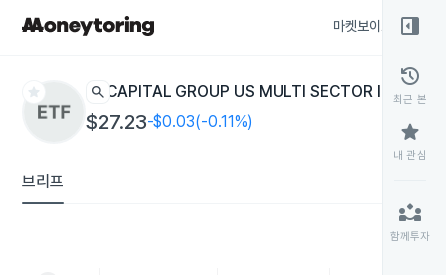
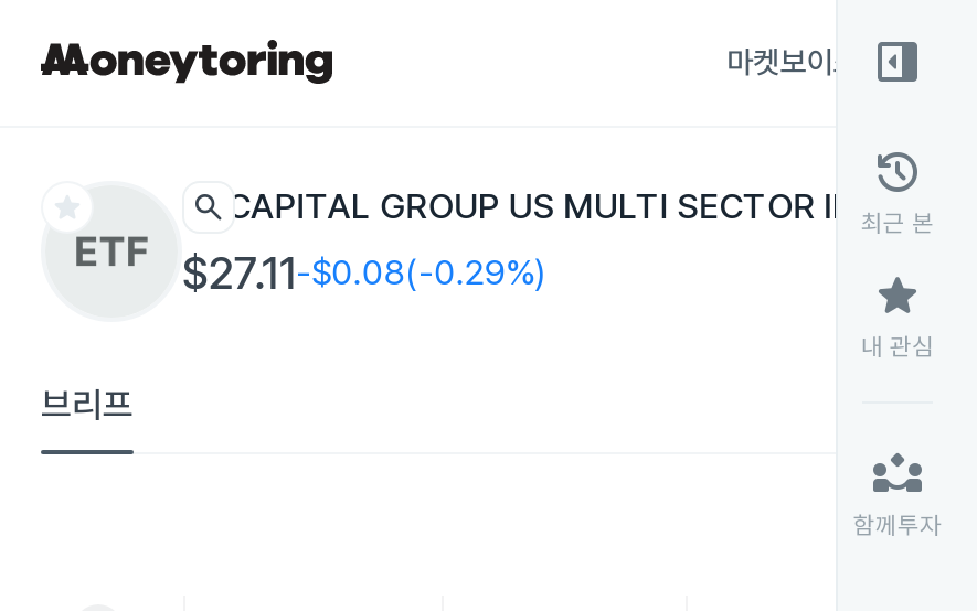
- $27.23-$0.03(-0.11%)
+ $27.11-$0.08(-0.29%)
